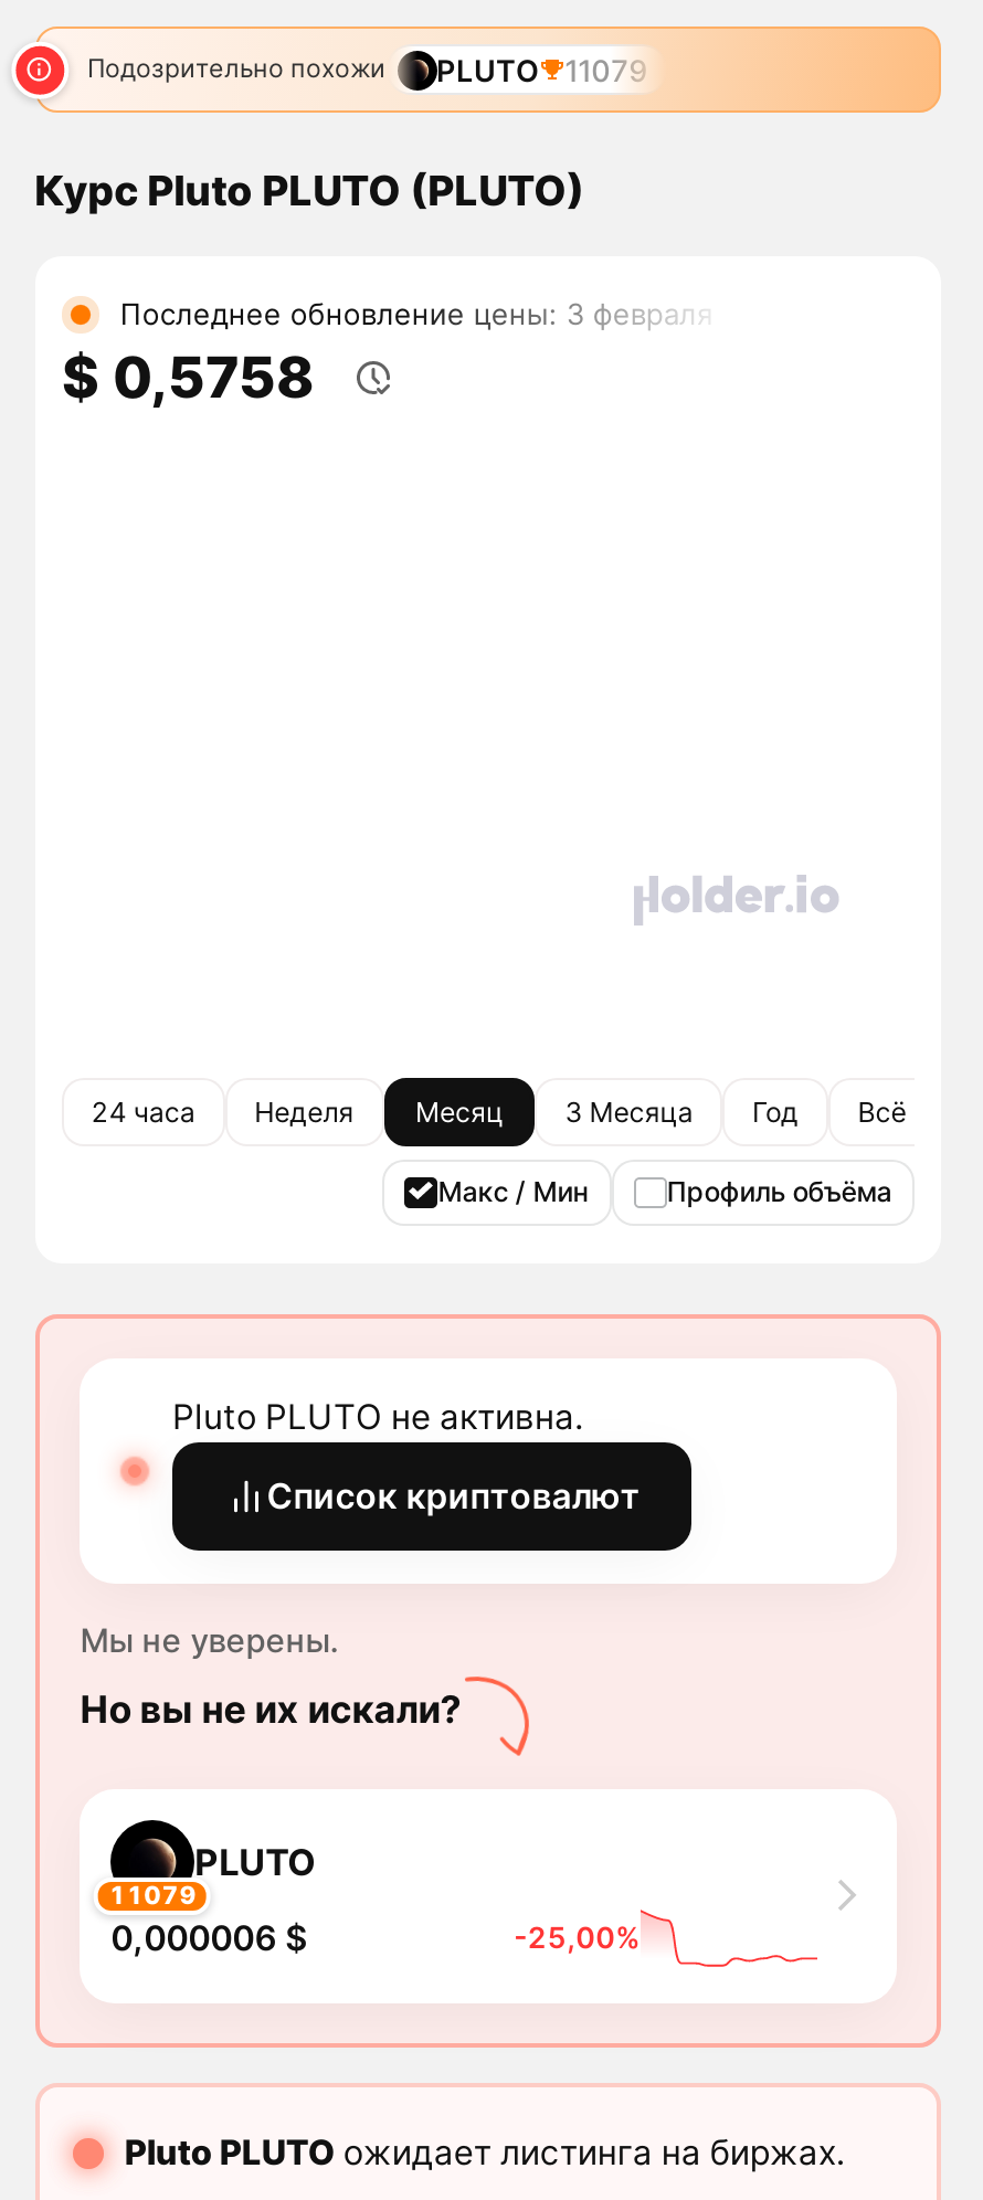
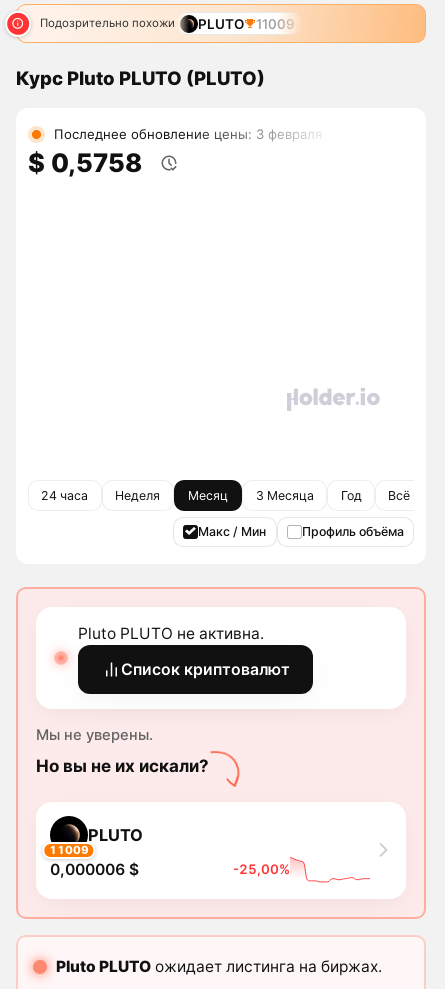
- Подозрительно похожи PLUTO 11079
+ Подозрительно похожи PLUTO 11009

- 11079
+ 11009
